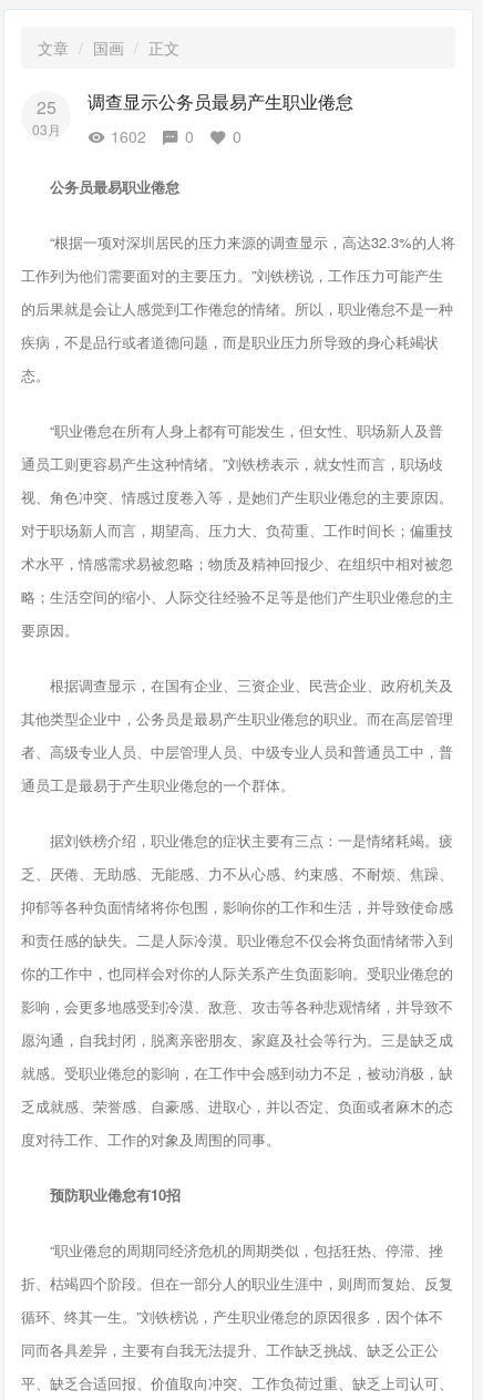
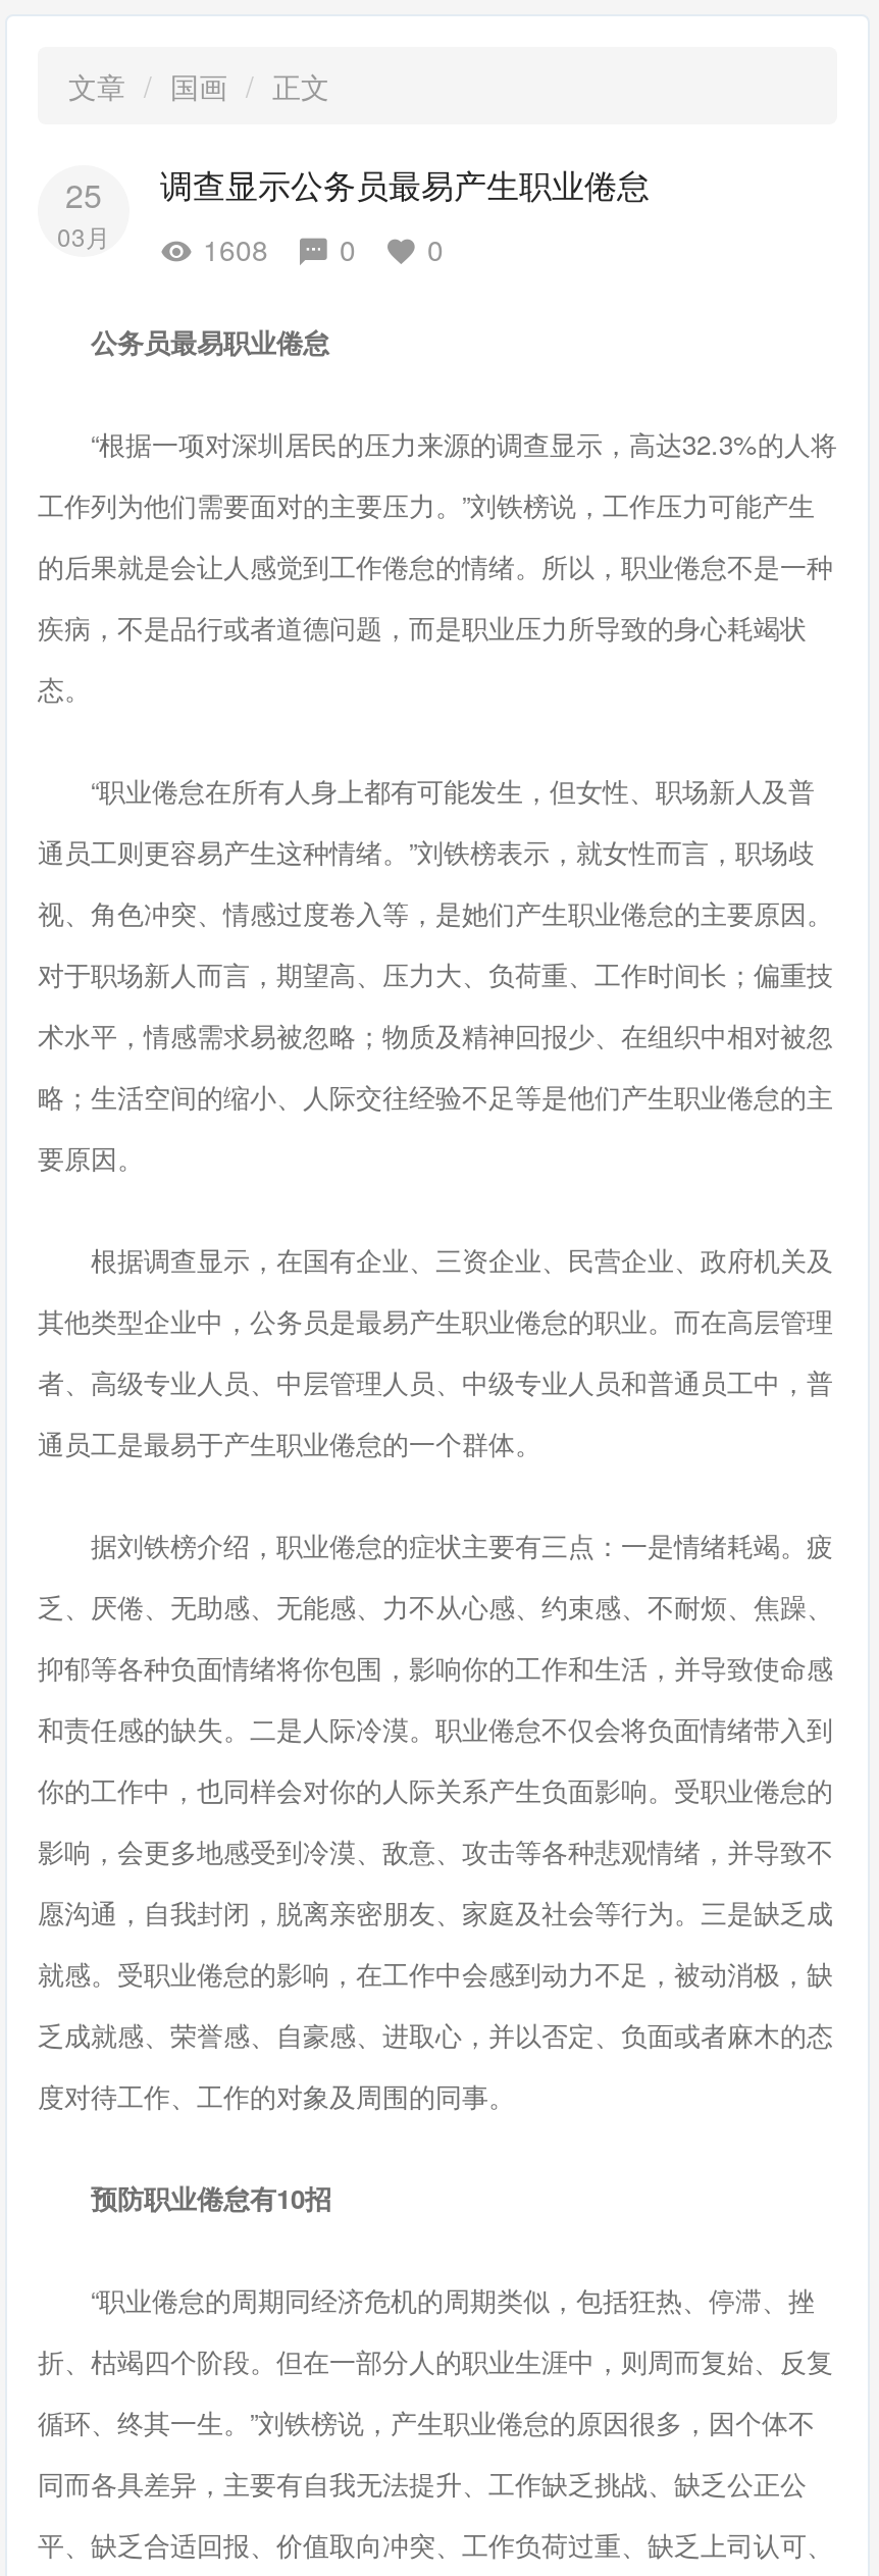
- 1602 0 0
+ 1608 0 0
